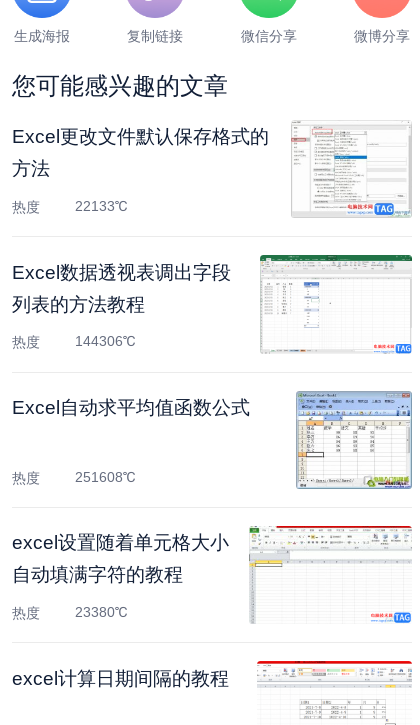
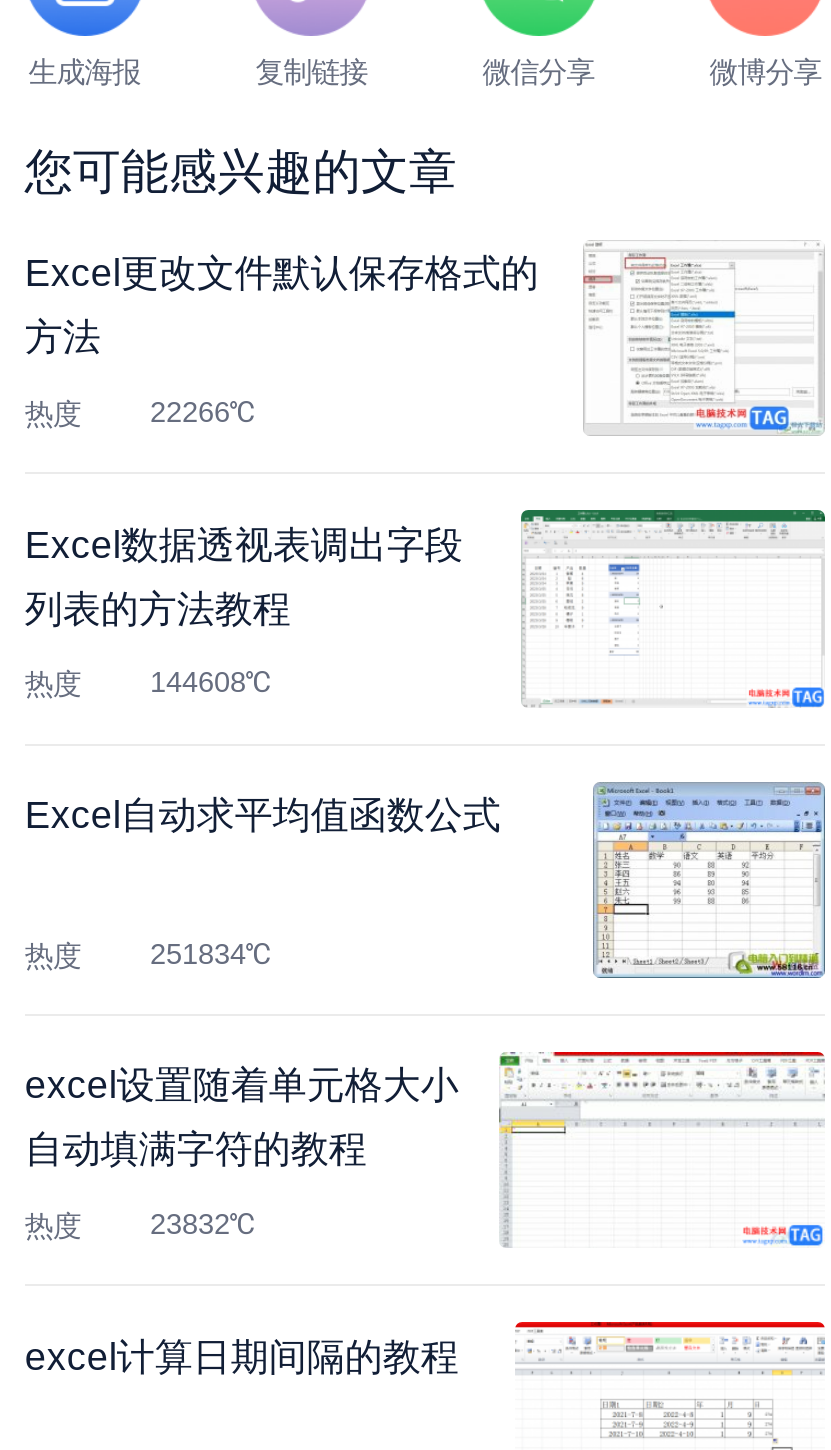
- 22133℃
+ 22266℃

- 144306℃
+ 144608℃

- 251608℃
+ 251834℃

- 23380℃
+ 23832℃
